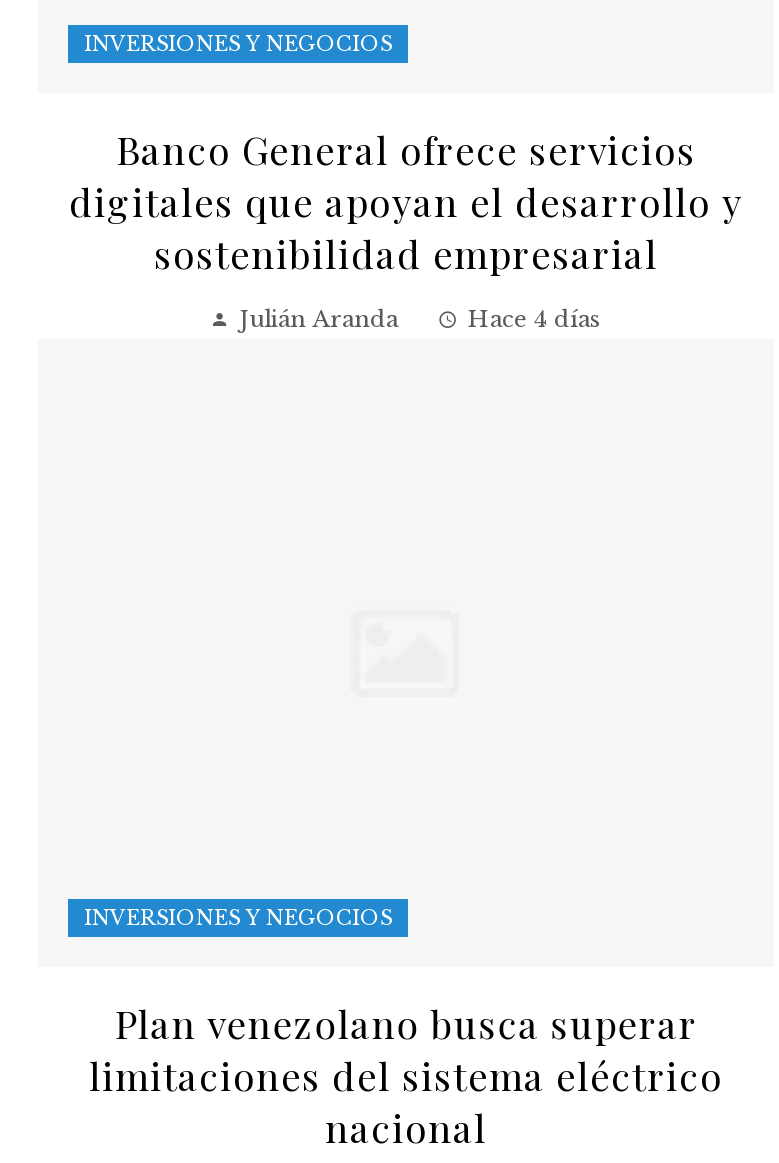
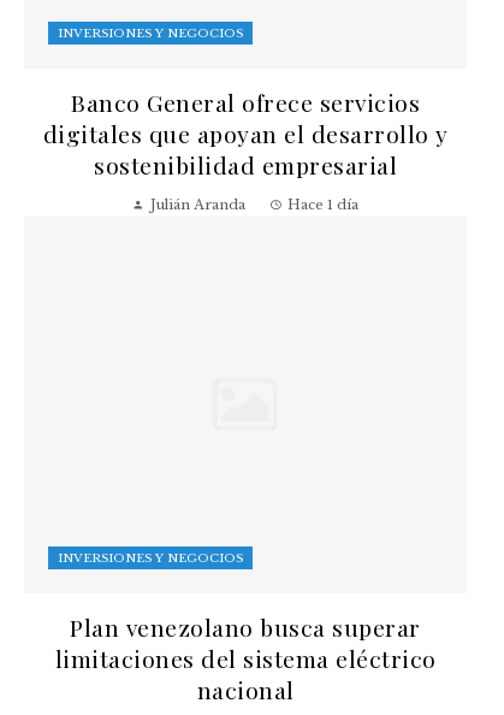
- Hace 4 días
+ Hace 1 día
